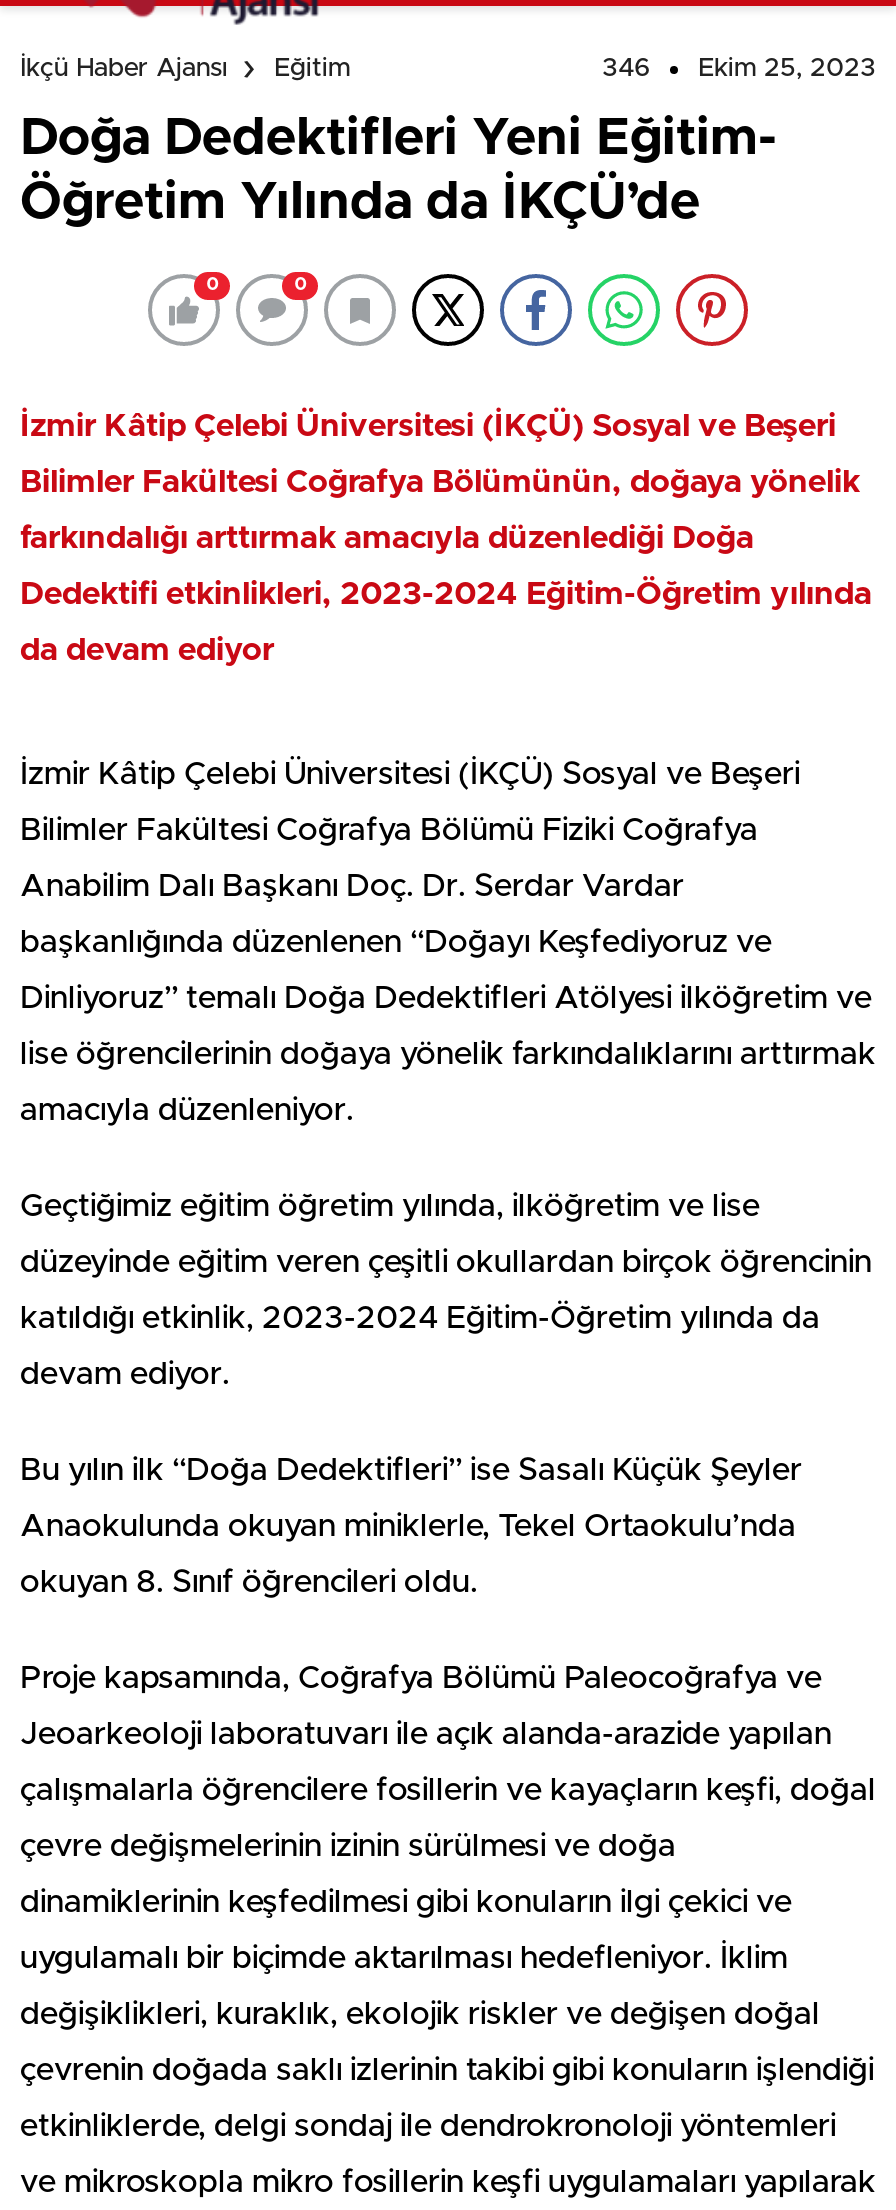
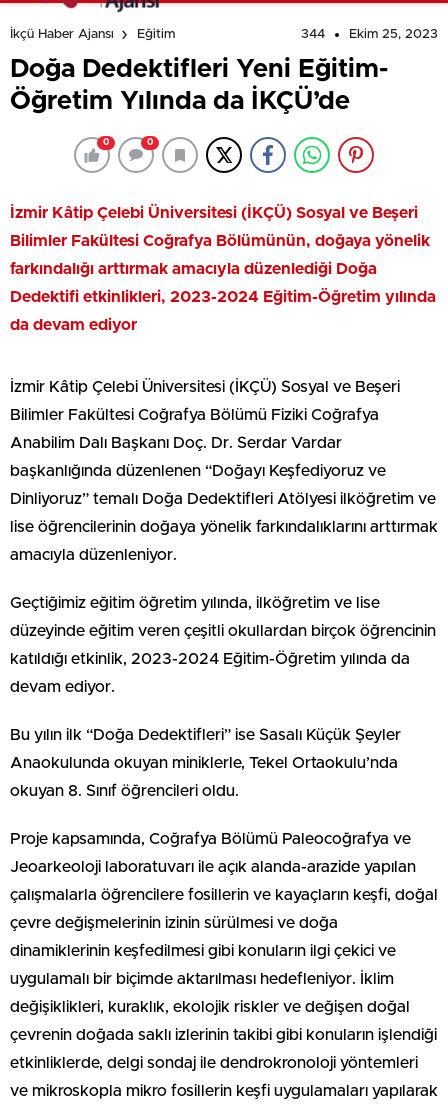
- 346 Ekim 25, 2023
+ 344 Ekim 25, 2023
